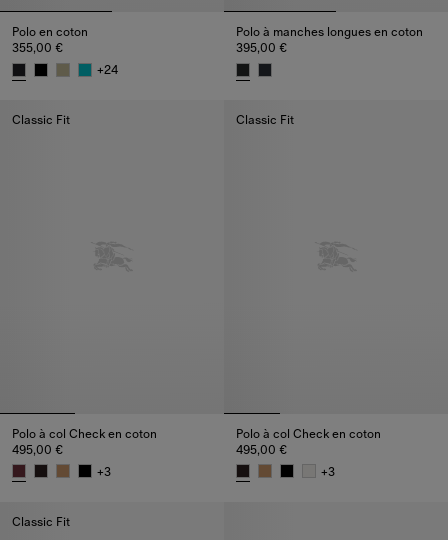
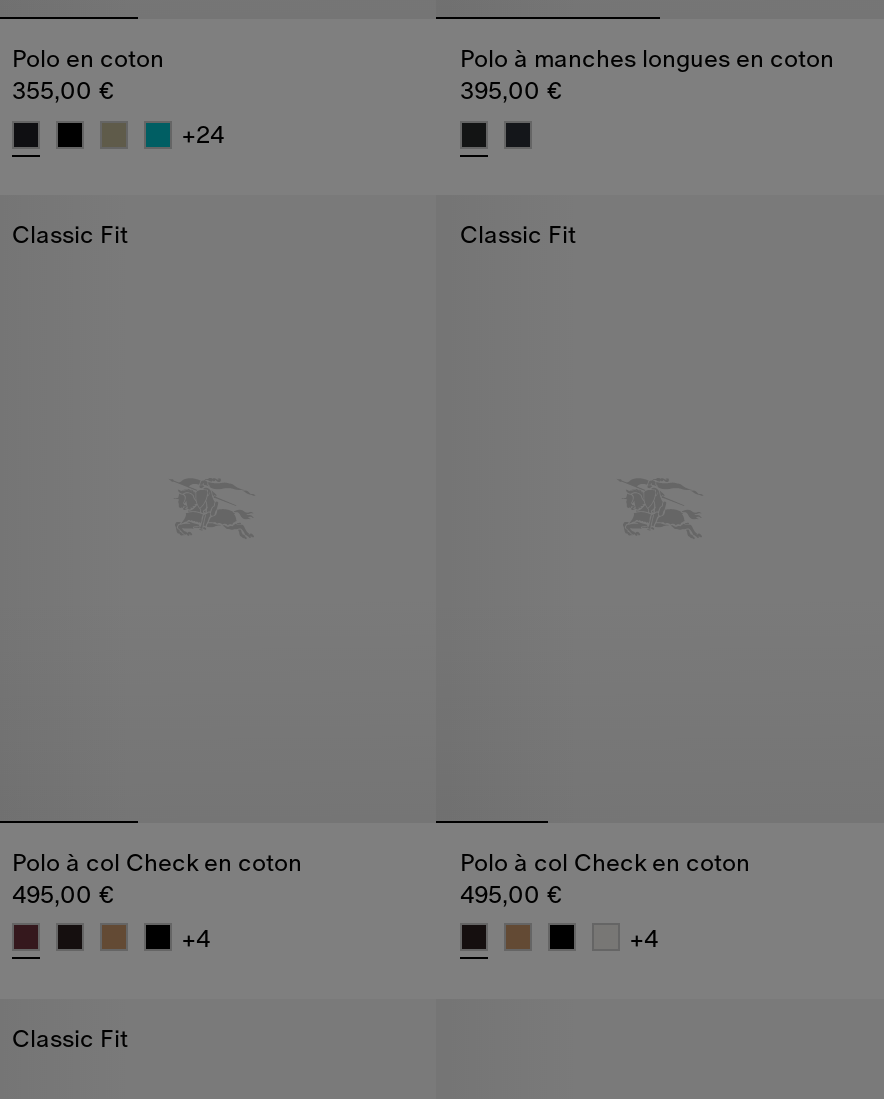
- +3
+ +4

- +3
+ +4
